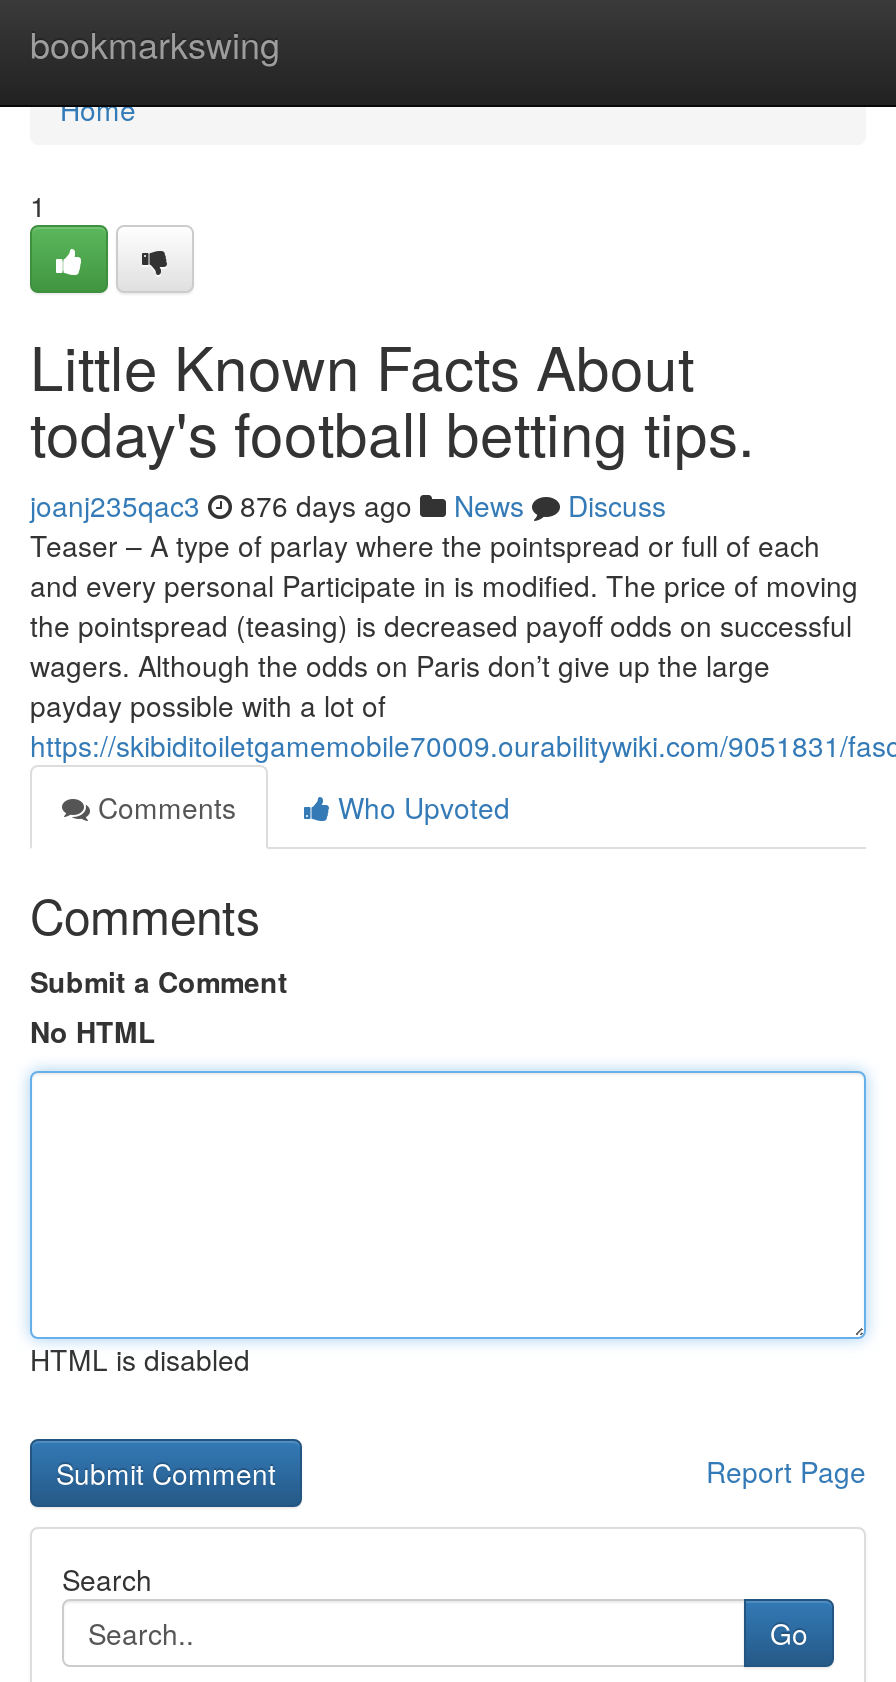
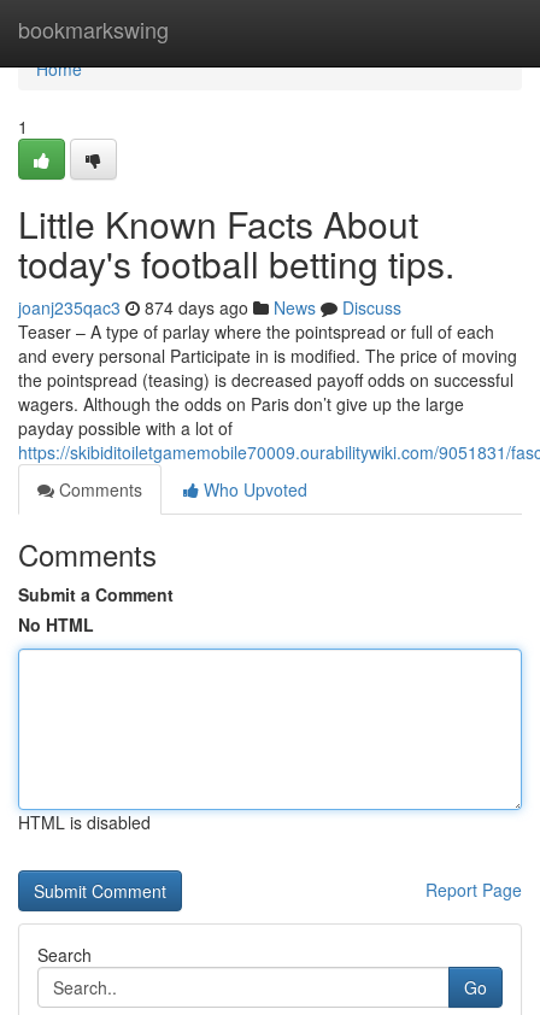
- joanj235qac3 876 days ago News Discuss
+ joanj235qac3 874 days ago News Discuss
